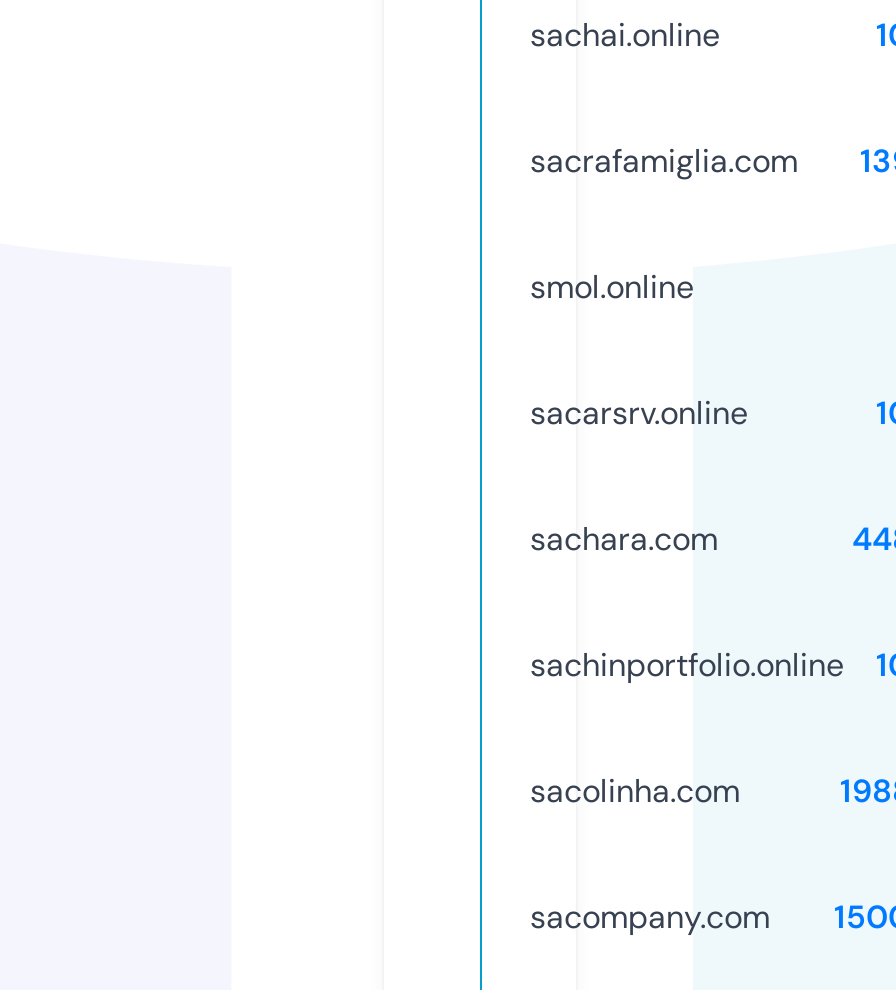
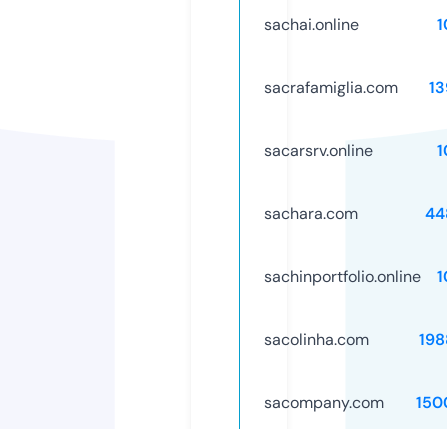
- smol.online
